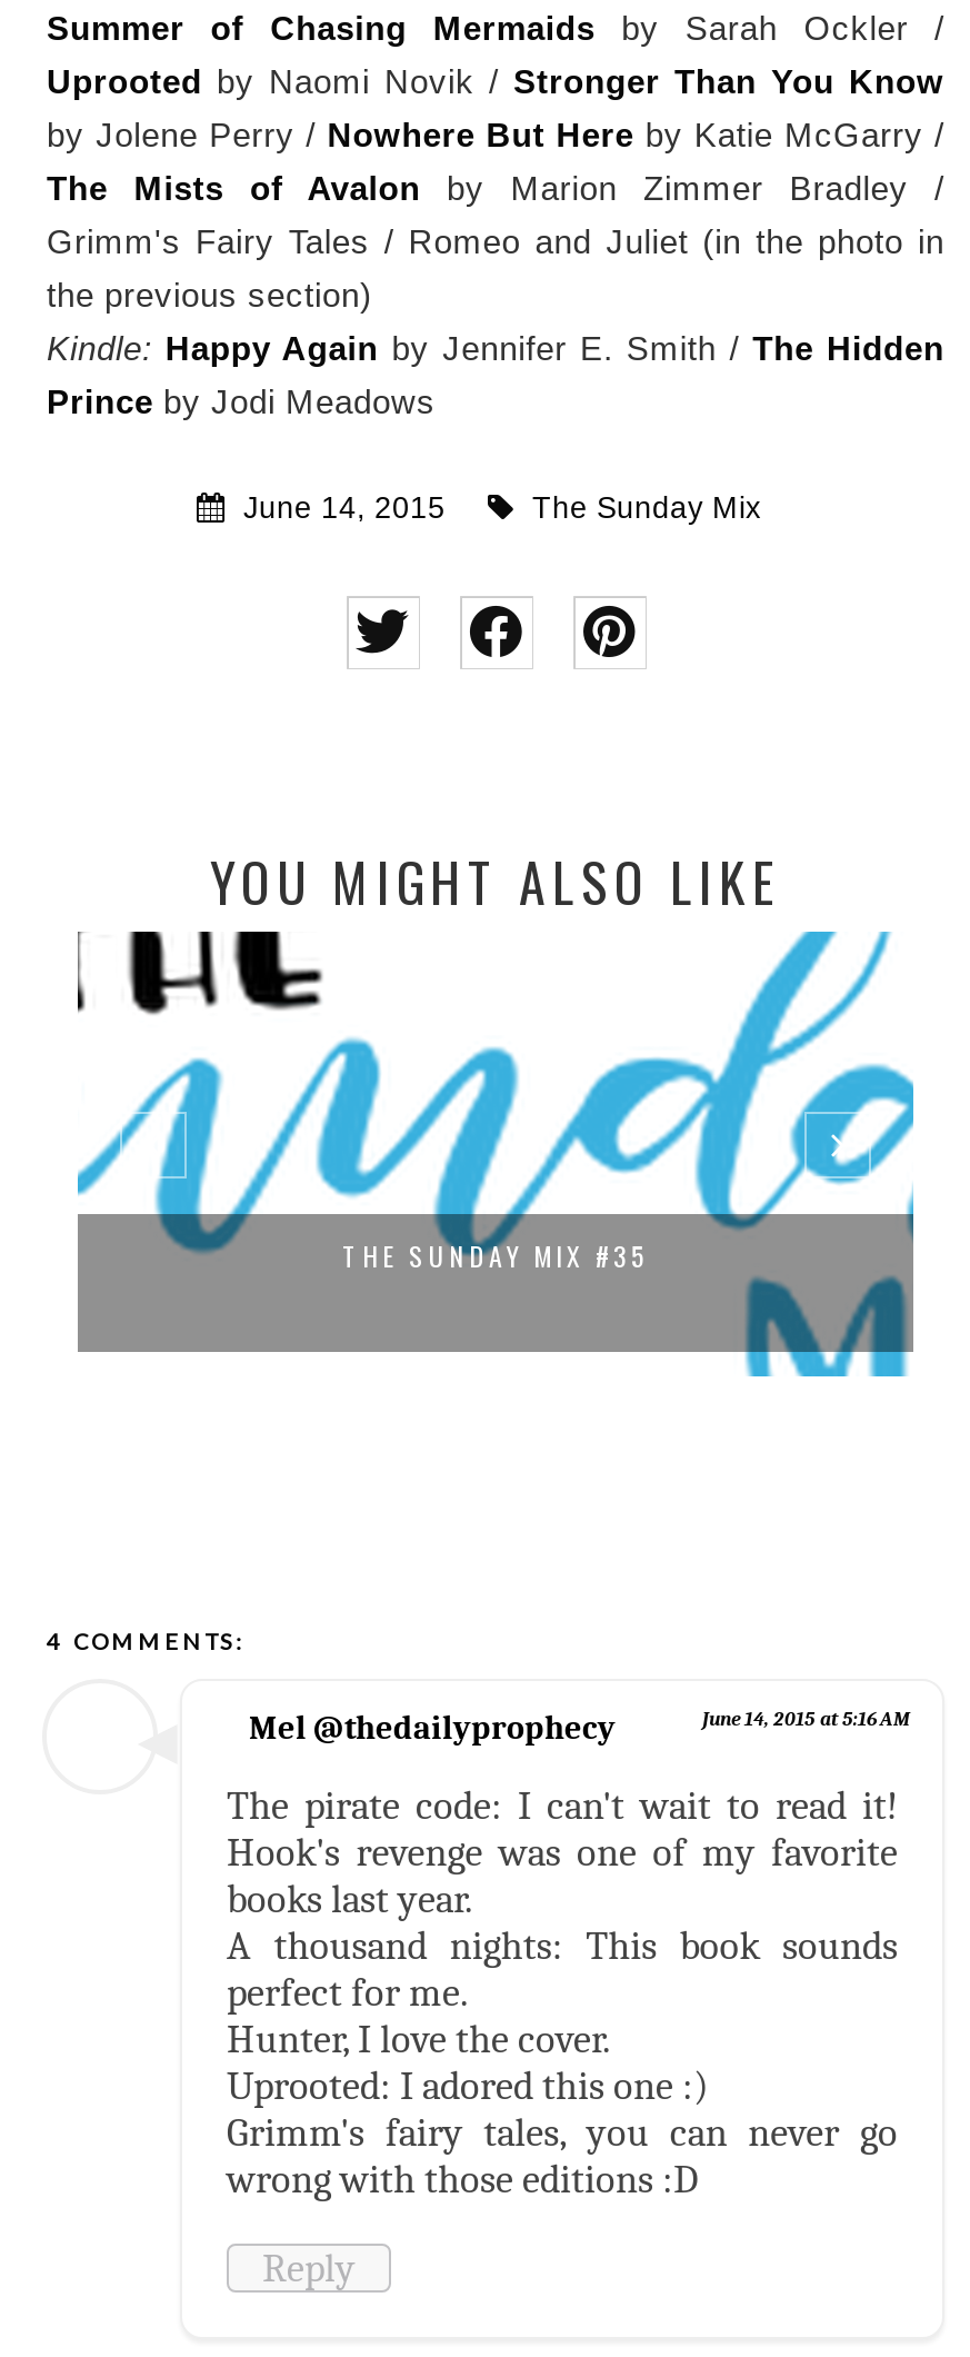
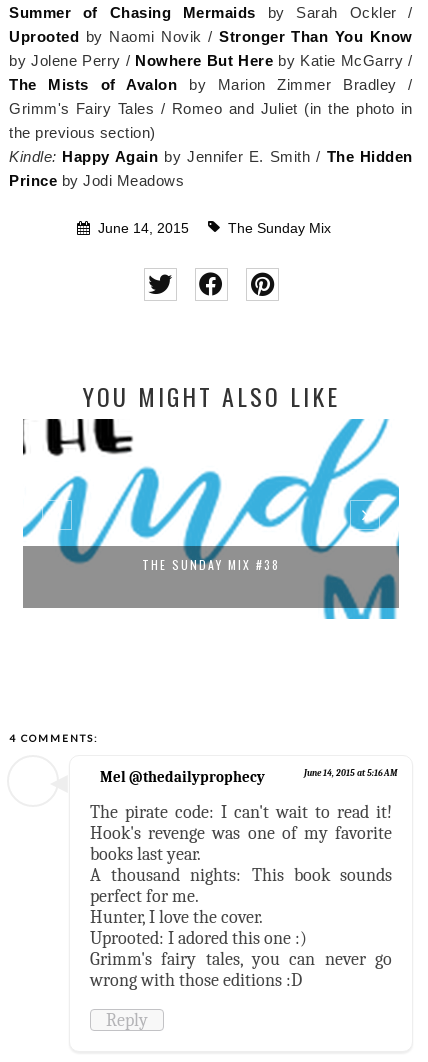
- THE SUNDAY MIX #35
+ THE SUNDAY MIX #38
